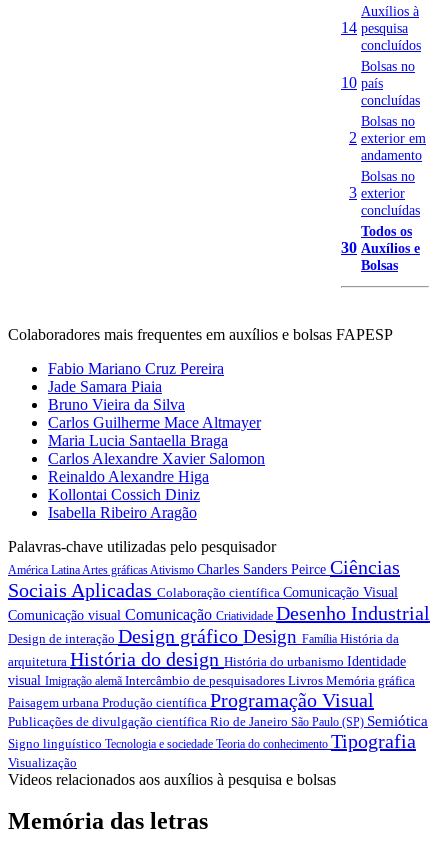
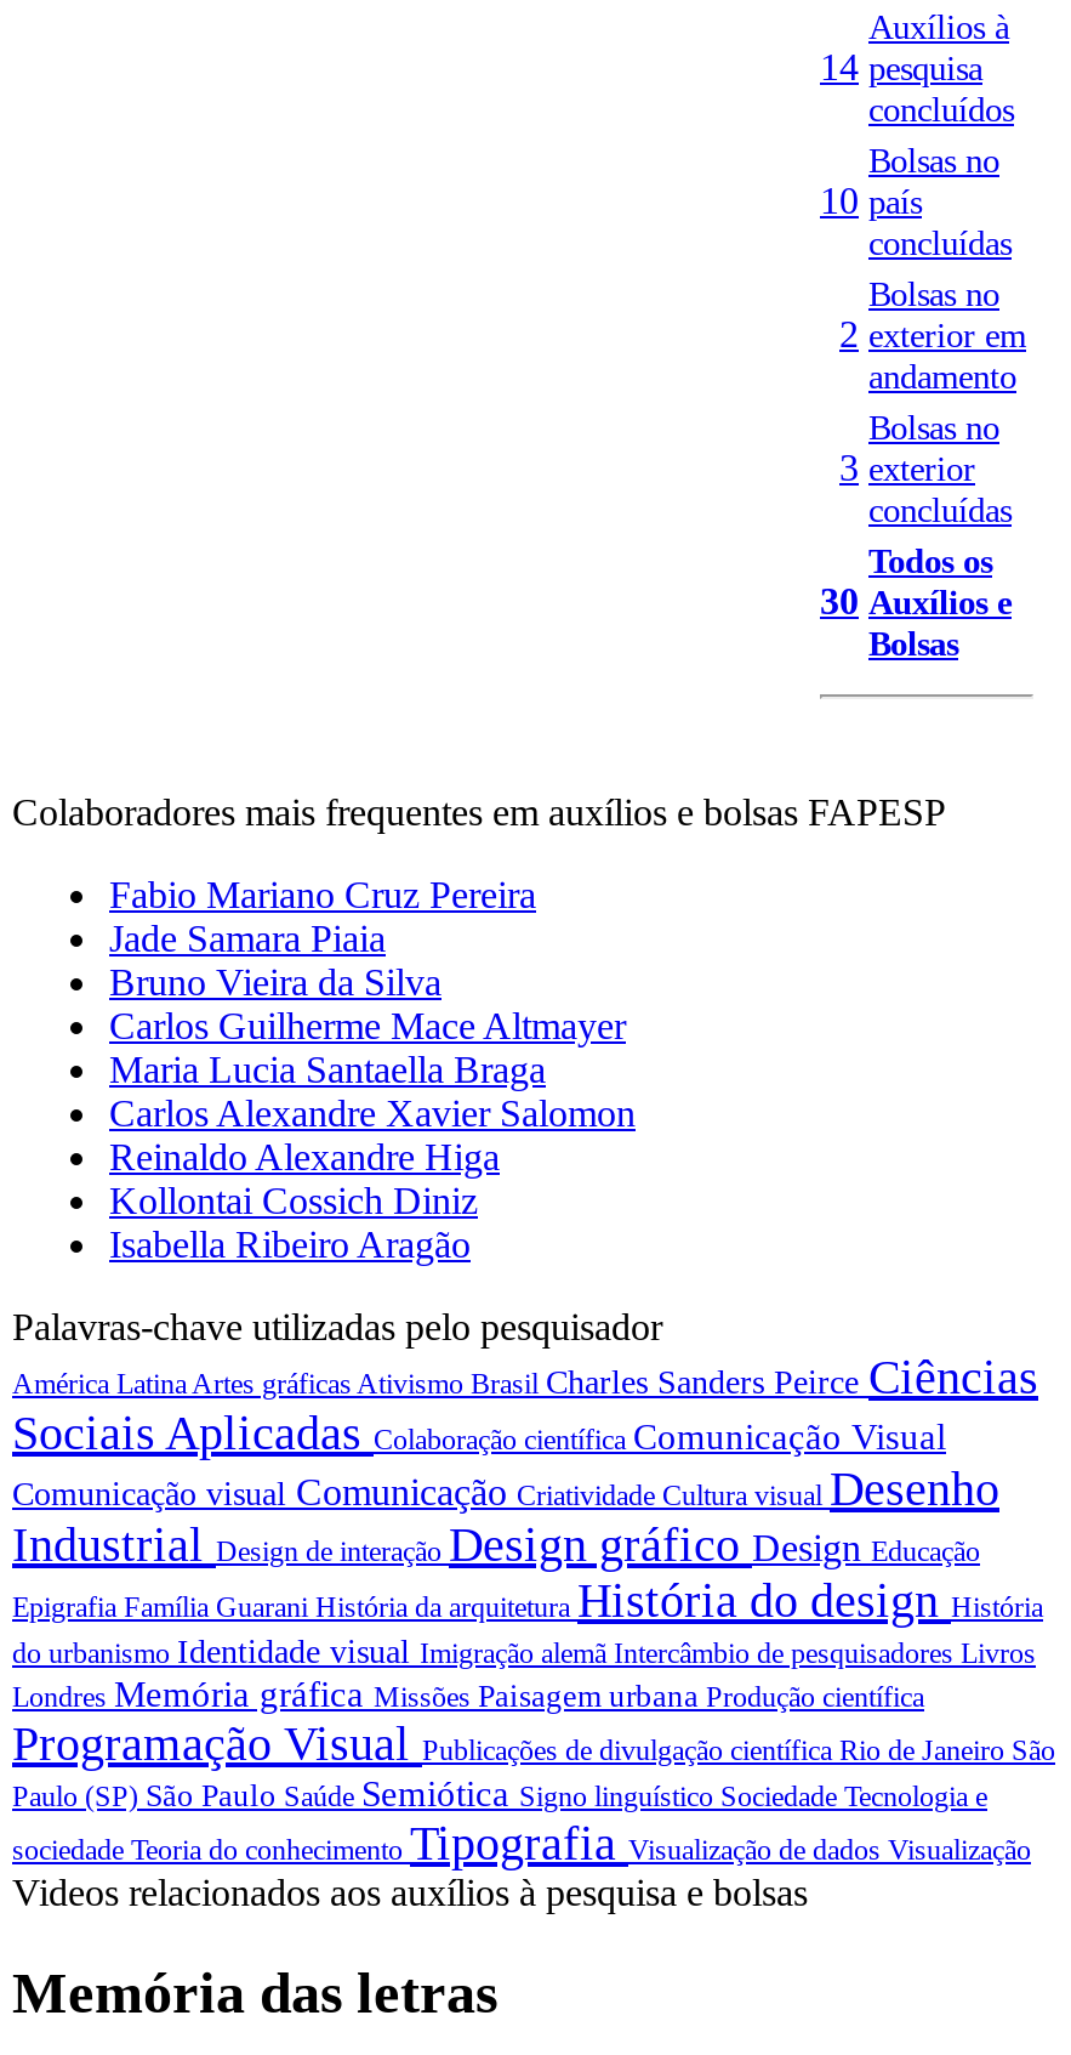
- América Latina Artes gráficas AtivismoCharles Sanders Peirce Ciências
+ América Latina Artes gráficas Ativismo BrasilCharles Sanders Peirce Ciências

- Comunicação visual Comunicação Criatividade Desenho Industrial
- Design de interação Design gráfico Design Família História da
- arquitetura História do design História do urbanismo Identidade
- visual Imigração alemã Intercâmbio de pesquisadores Livros Memória gráfica
- Paisagem urbana Produção científicaProgramação Visual
- Publicações de divulgação científica Rio de Janeiro São Paulo (SP) Semiótica
- Signo linguístico Tecnologia e sociedadeTeoria do conhecimentoTipografia
- Visualização
+ Comunicação visual Comunicação CriatividadeCultura visual Desenho
+ Industrial Design de interação Design gráfico Design Educação
+ Epigrafia Família Guarani História da arquitetura História do design História
+ do urbanismo Identidade visual Imigração alemã Intercâmbio de pesquisadores Livros
+ Londres Memória gráfica Missões Paisagem urbana Produção científica
+ Programação Visual Publicações de divulgação científica Rio de Janeiro São
+ Paulo (SP) São Paulo Saúde Semiótica Signo linguístico Sociedade Tecnologia e
+ sociedadeTeoria do conhecimento Tipografia Visualização de dadosVisualização
